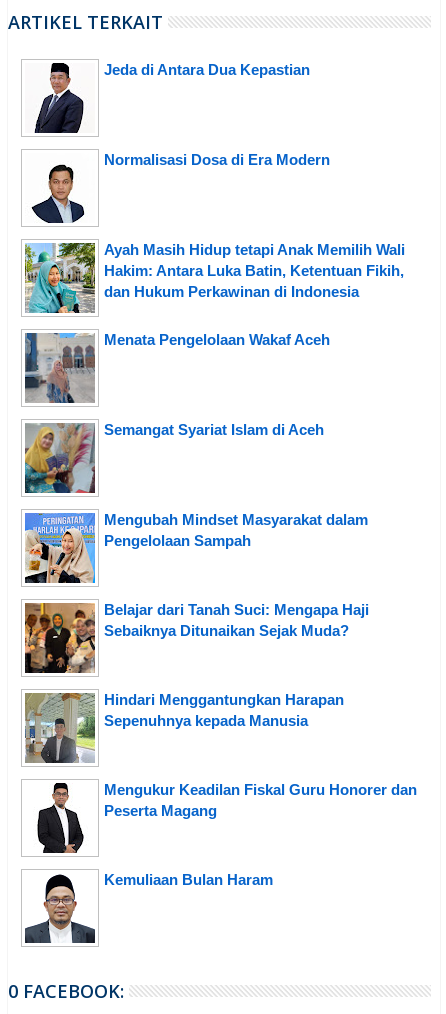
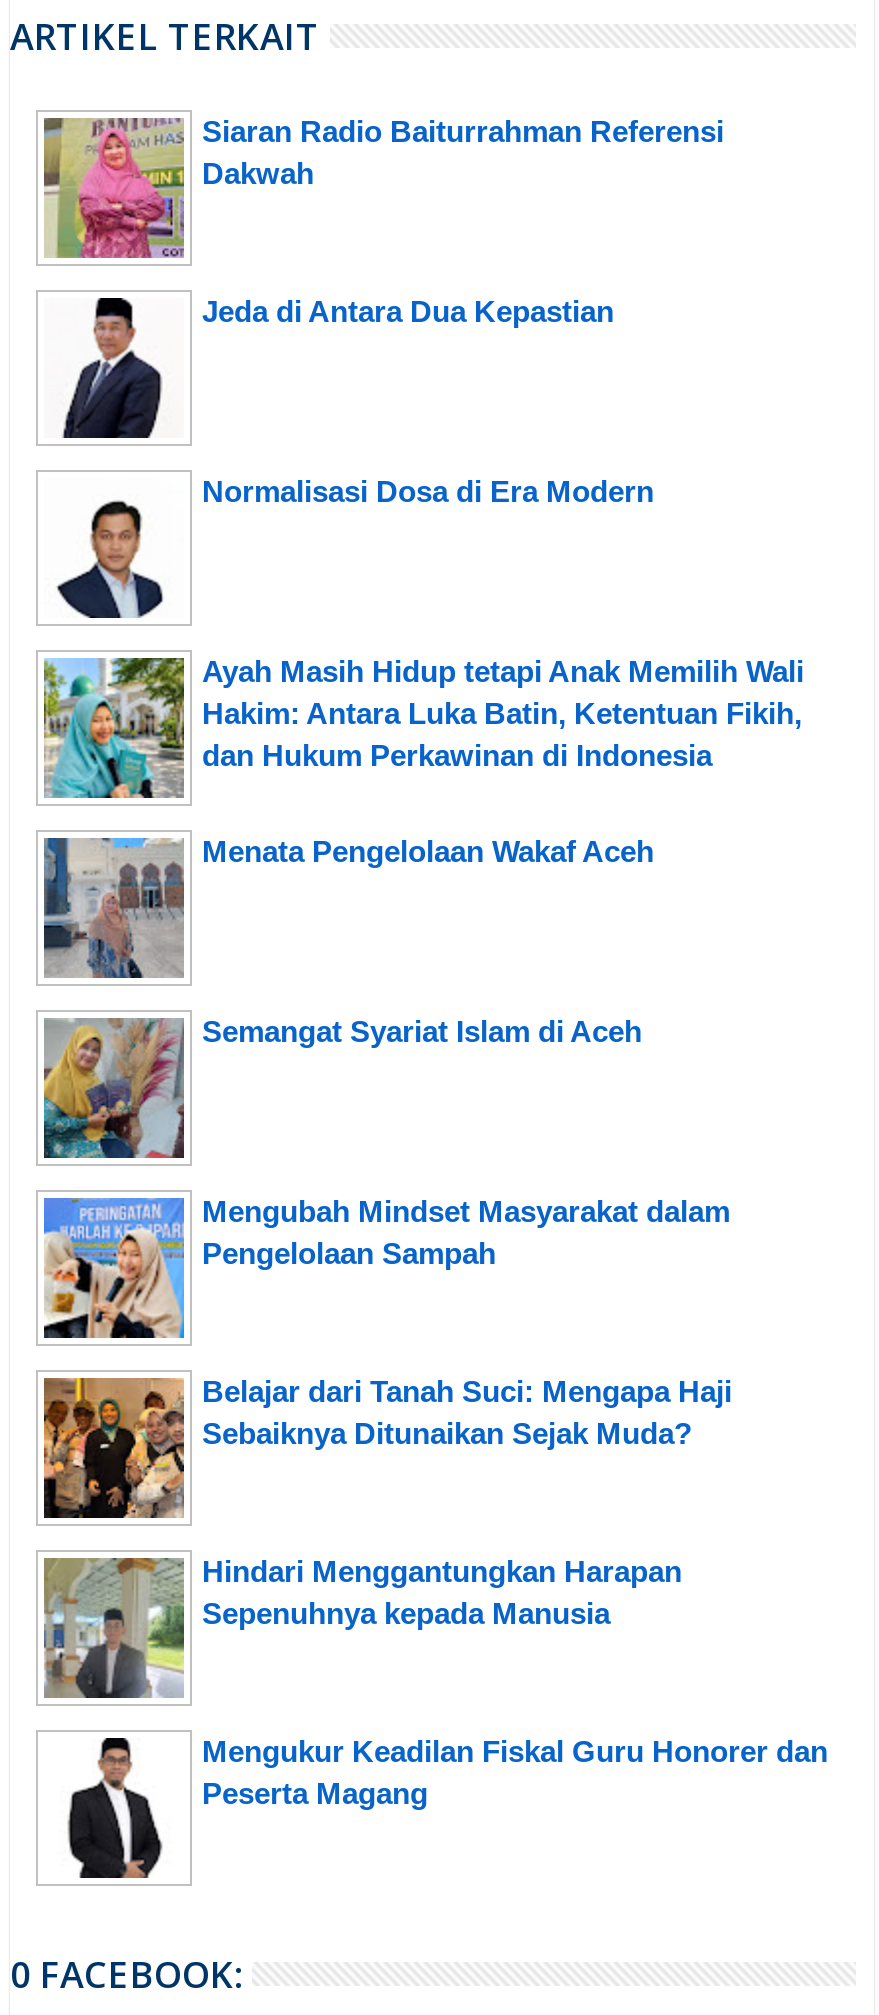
+ [image]
+ Siaran Radio Baiturrahman Referensi
+ Dakwah

moved down: [image] | Jeda di Antara Dua Kepastian | Normalisasi Dosa di Era Modern | ... | Mengukur Keadilan Fiskal Guru Honorer dan | Peserta Magang

- [image]
- Kemuliaan Bulan Haram
